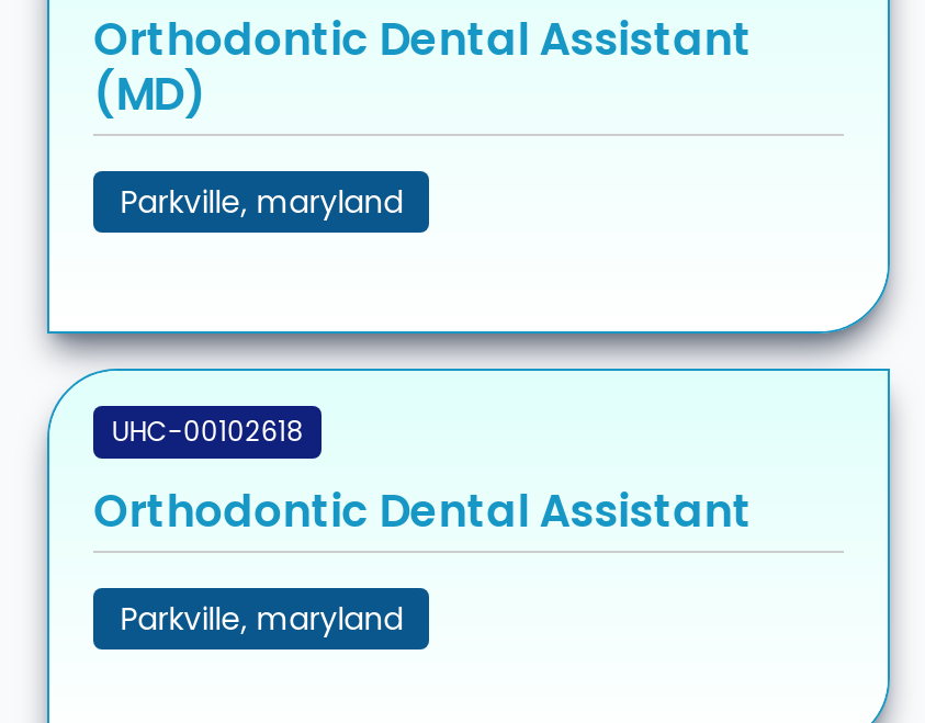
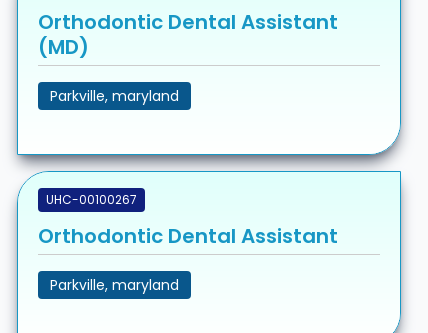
- UHC-00102618
+ UHC-00100267
